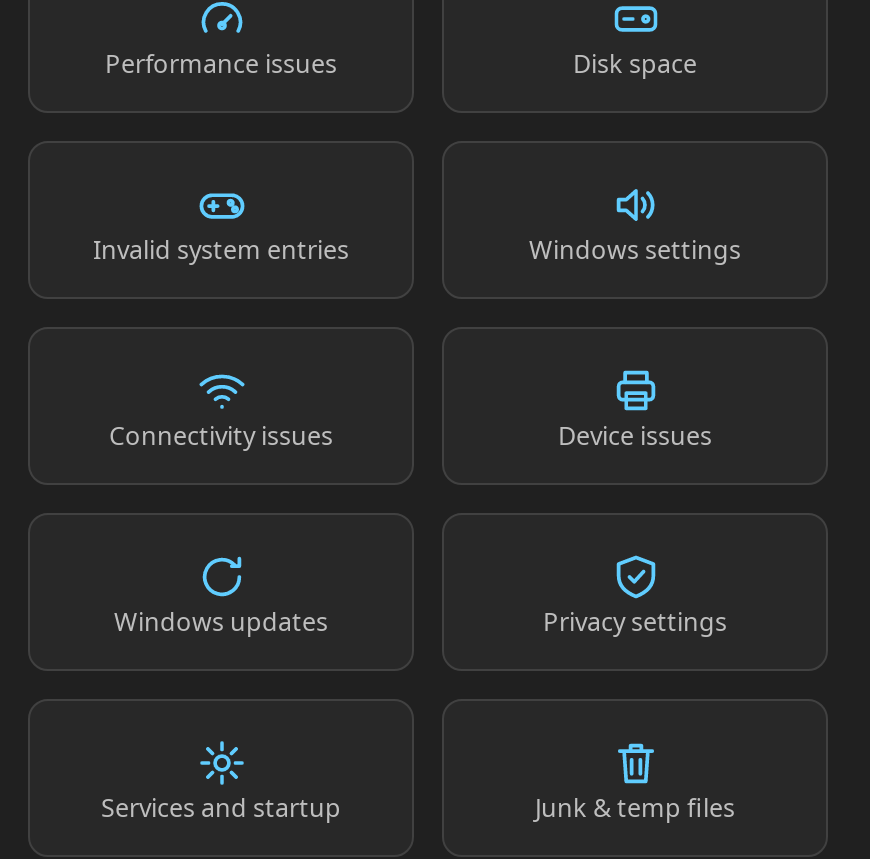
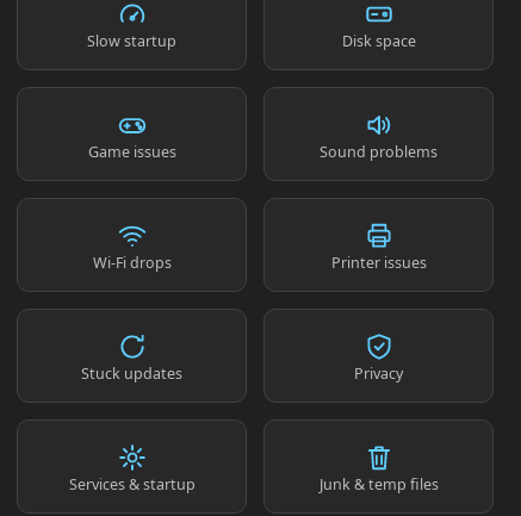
- Performance issues
+ Slow startup

- Invalid system entries
- Windows settings
+ Game issues
+ Sound problems

- Connectivity issues
- Device issues
+ Wi-Fi drops
+ Printer issues

- Windows updates
- Privacy settings
+ Stuck updates
+ Privacy

- Services and startup
+ Services & startup
